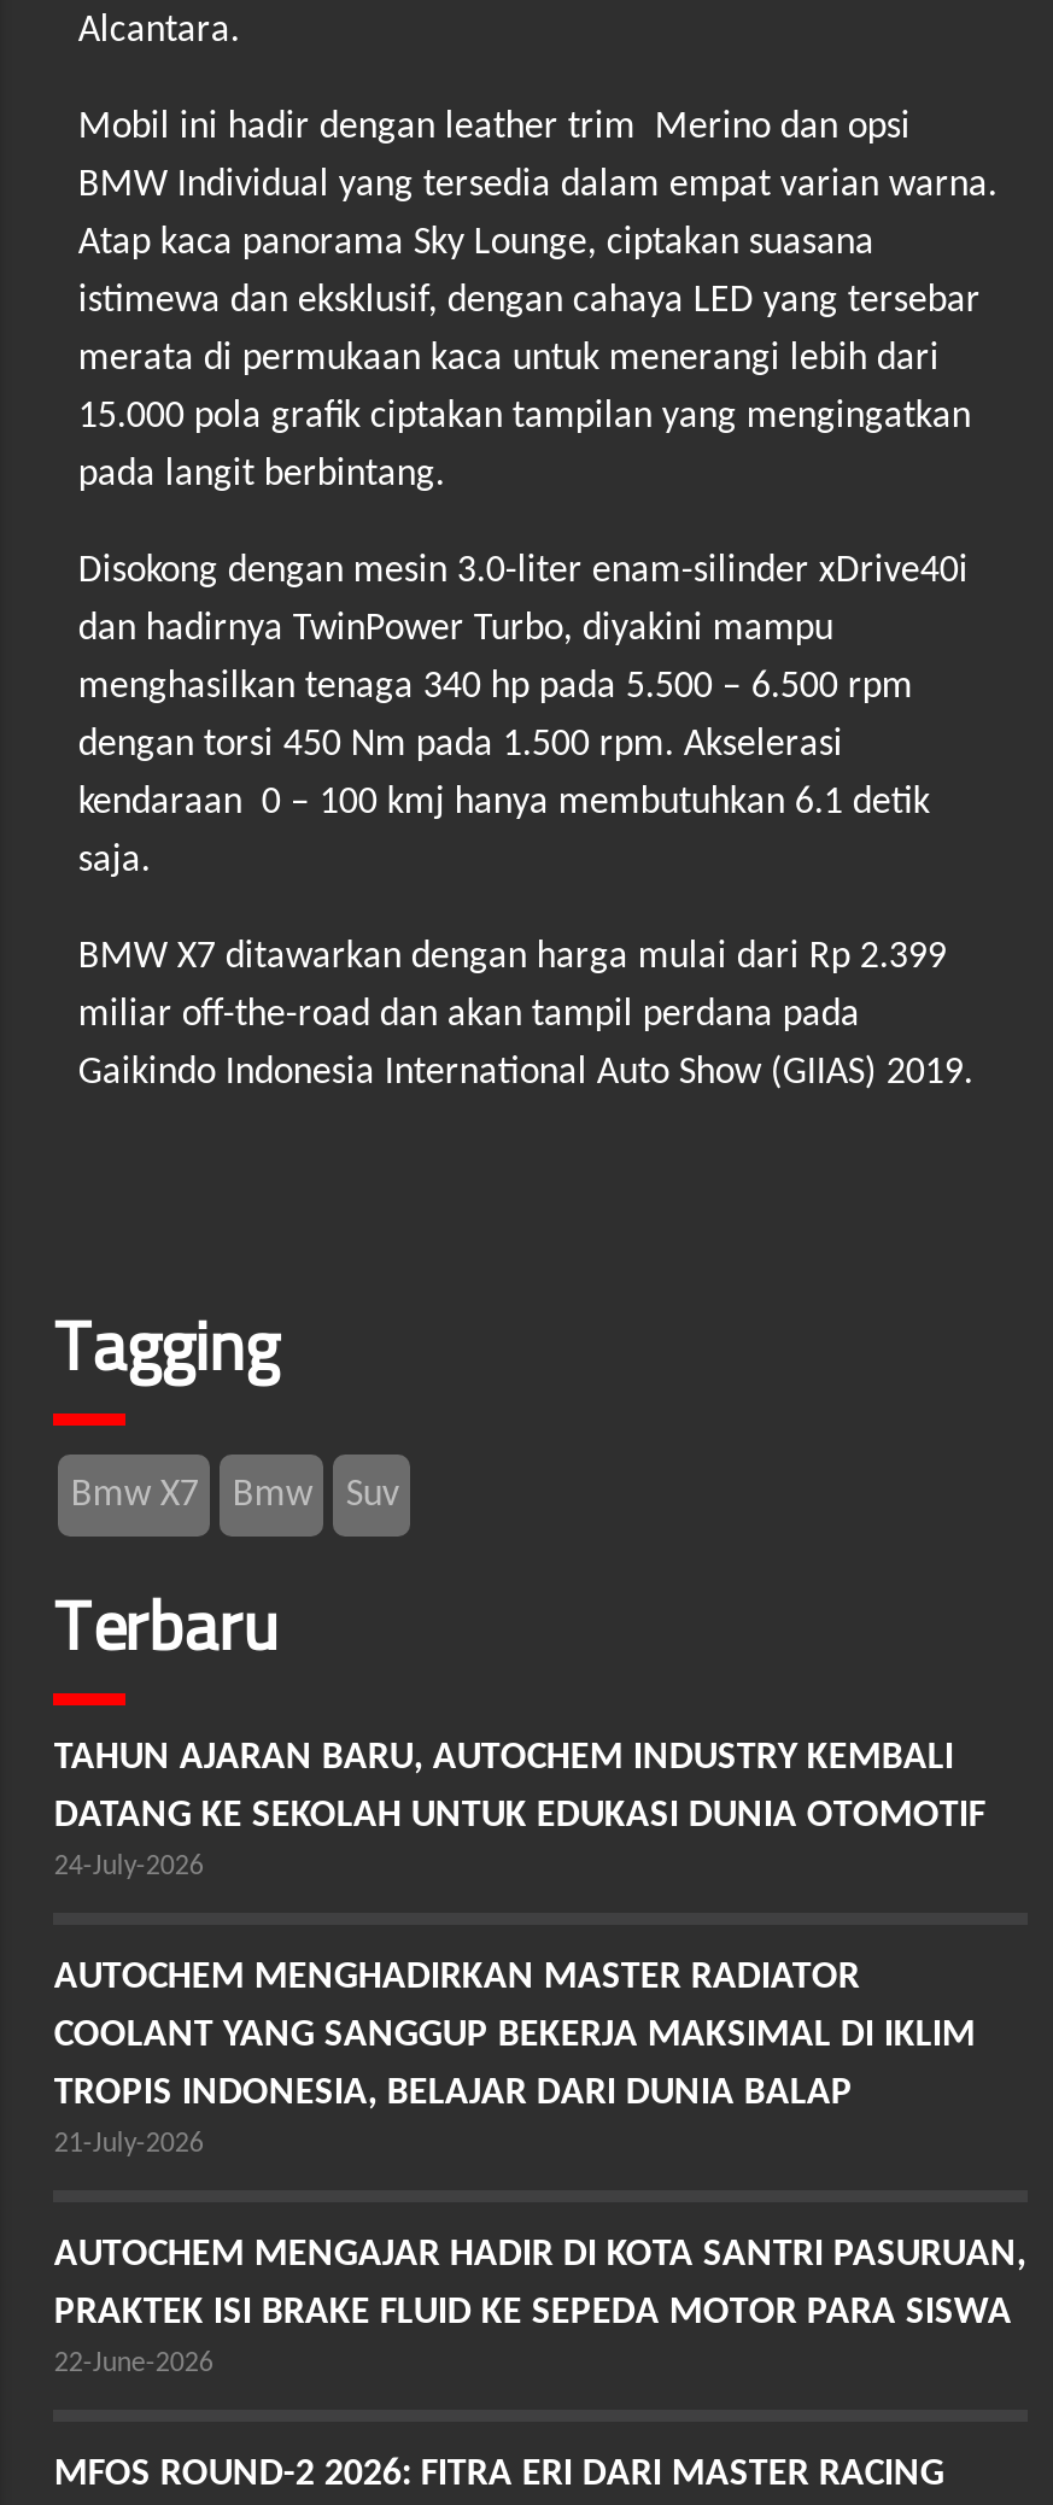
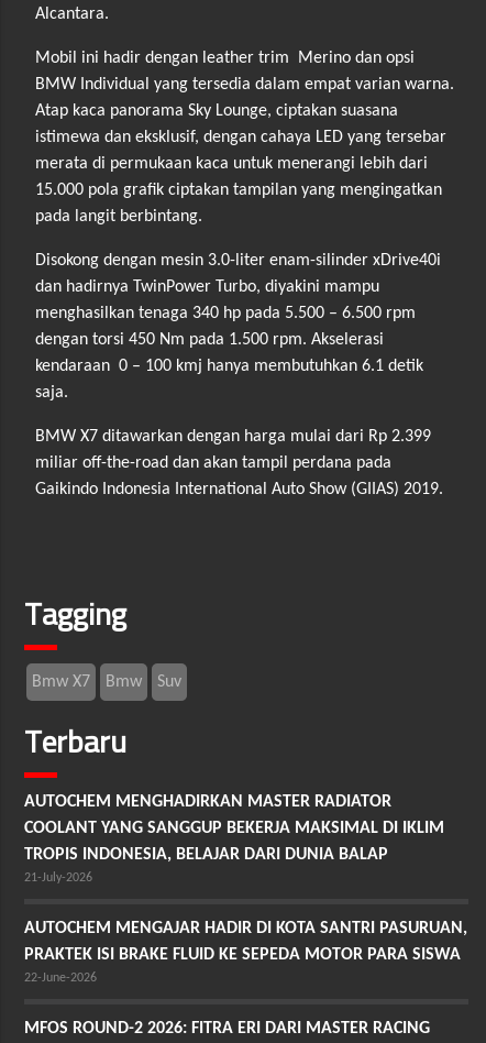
- TAHUN AJARAN BARU, AUTOCHEM INDUSTRY KEMBALI
- DATANG KE SEKOLAH UNTUK EDUKASI DUNIA OTOMOTIF
- 24-July-2026
